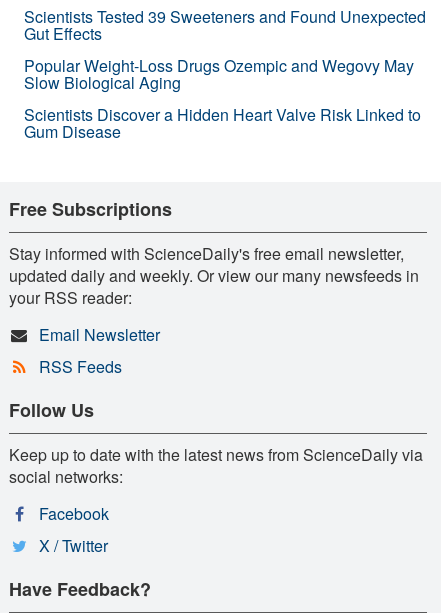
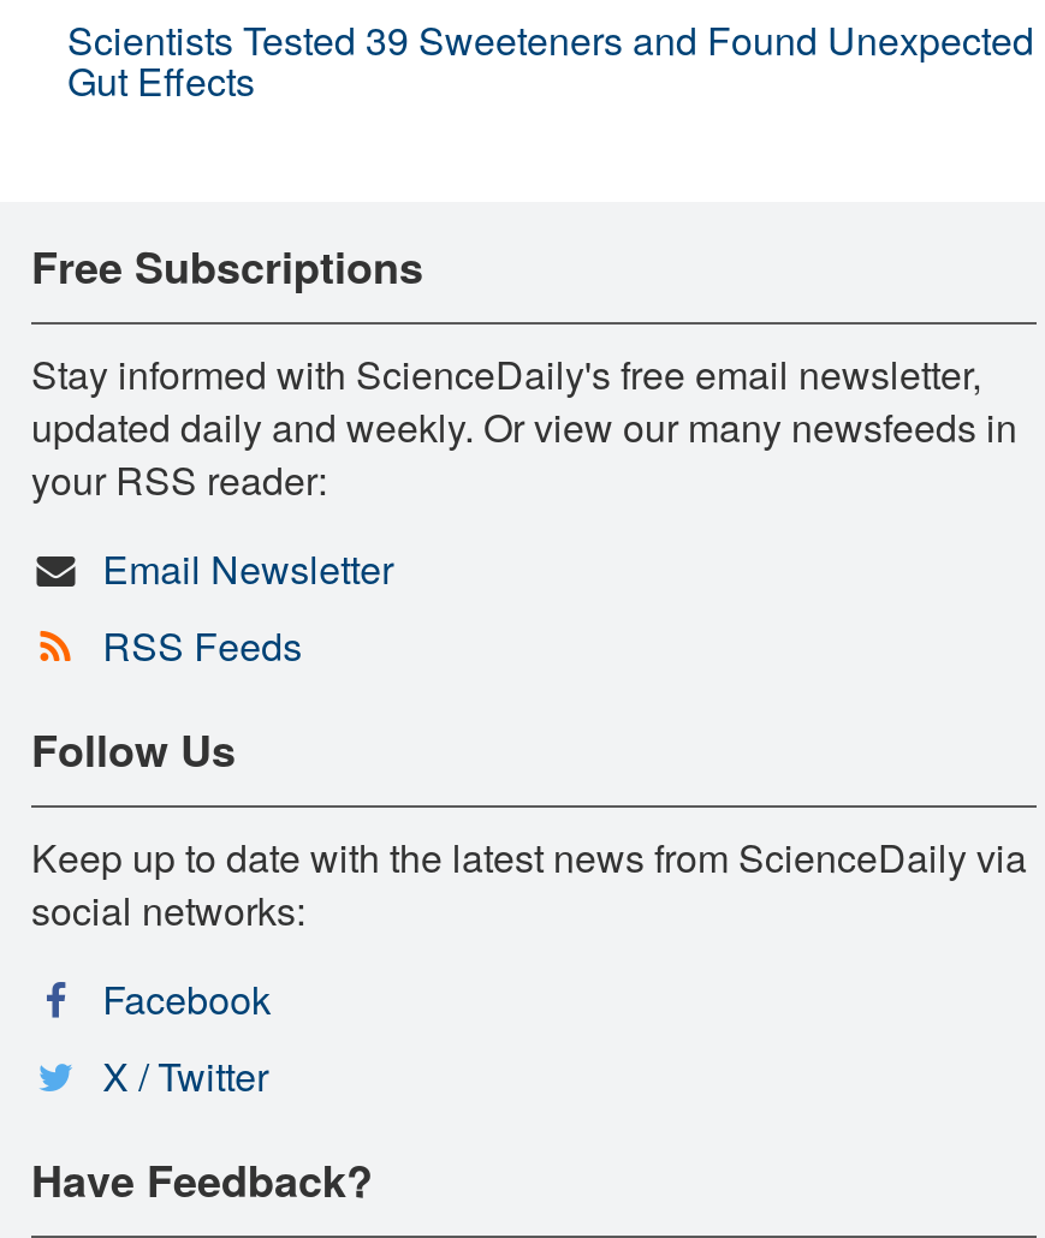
- Popular Weight-Loss Drugs Ozempic and Wegovy May
- Slow Biological Aging
- Scientists Discover a Hidden Heart Valve Risk Linked to
- Gum Disease
